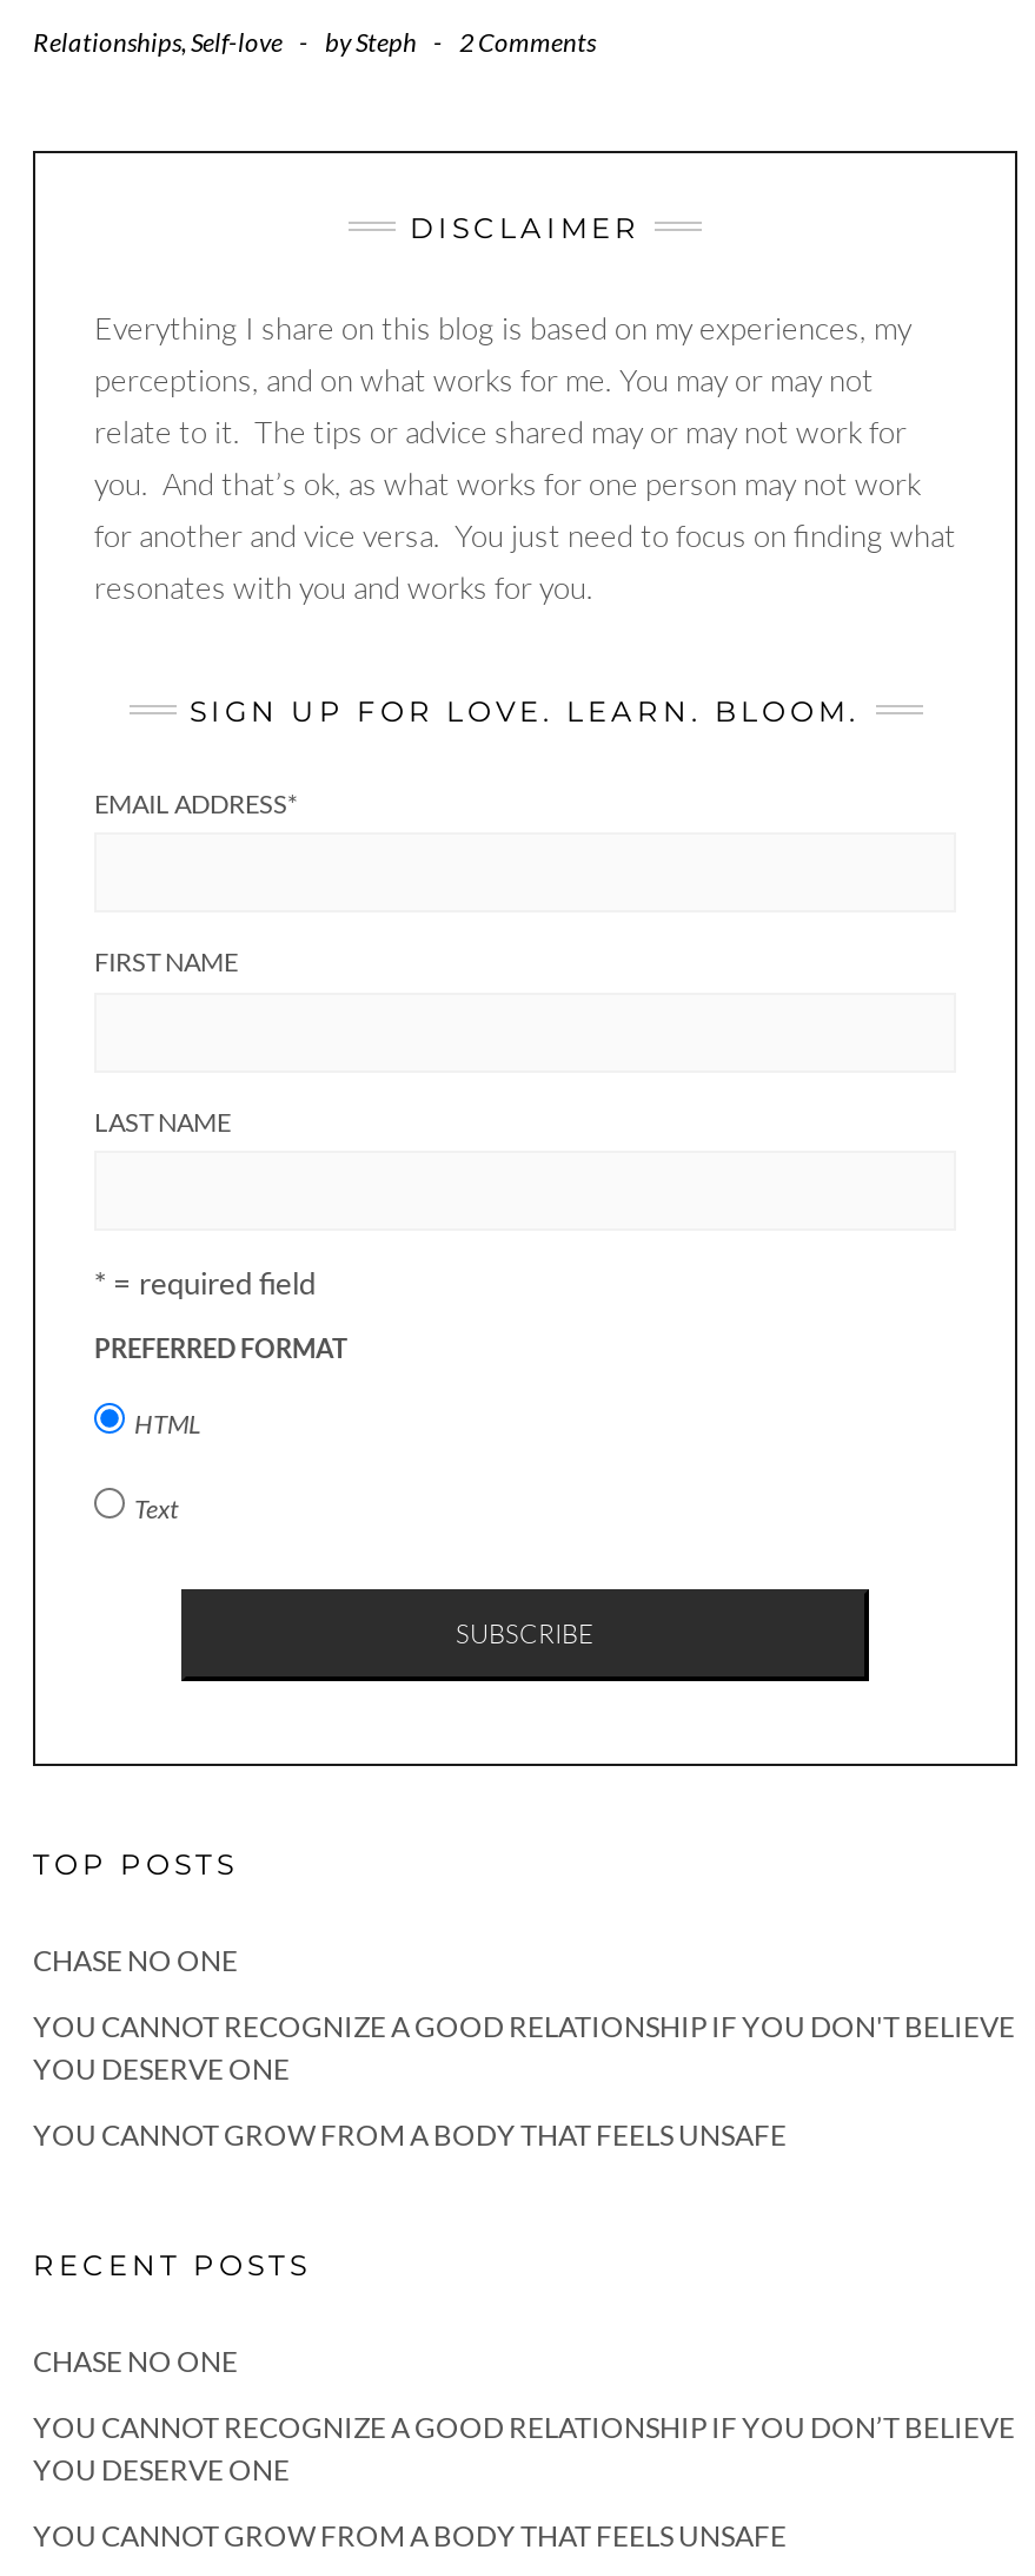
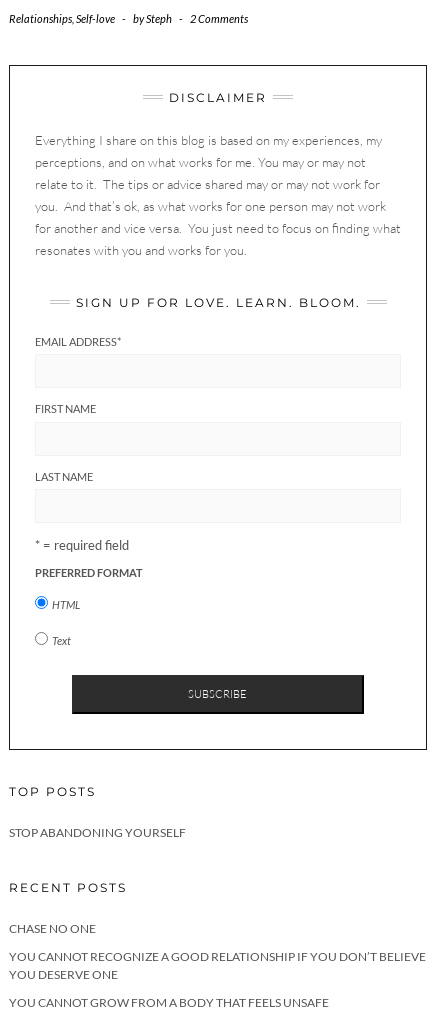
- CHASE NO ONE
- YOU CANNOT RECOGNIZE A GOOD RELATIONSHIP IF YOU DON'T BELIEVE
- YOU DESERVE ONE
- YOU CANNOT GROW FROM A BODY THAT FEELS UNSAFE
+ STOP ABANDONING YOURSELF
